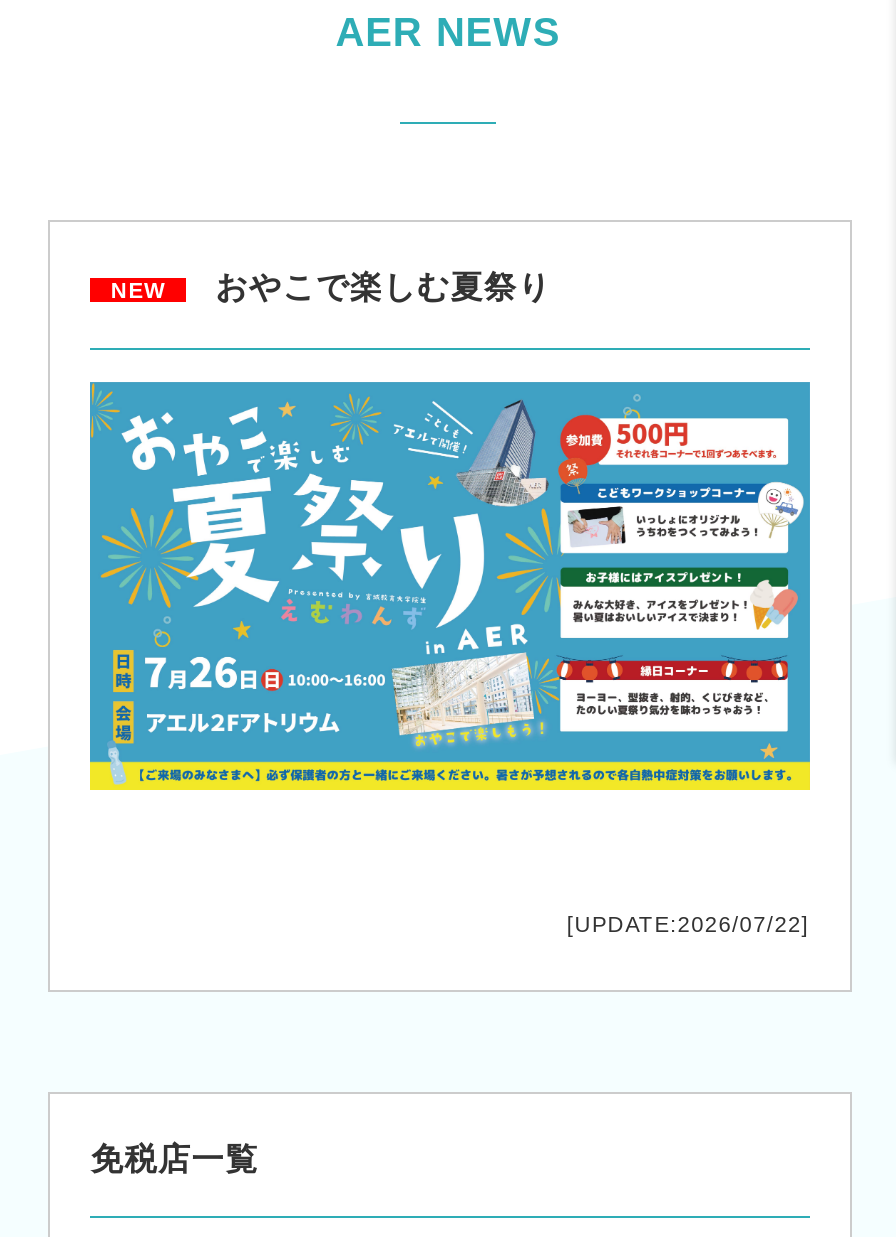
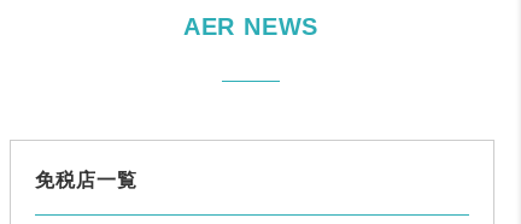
- NEW
- おやこで楽しむ夏祭り

- [image]

- [UPDATE:2026/07/22]
